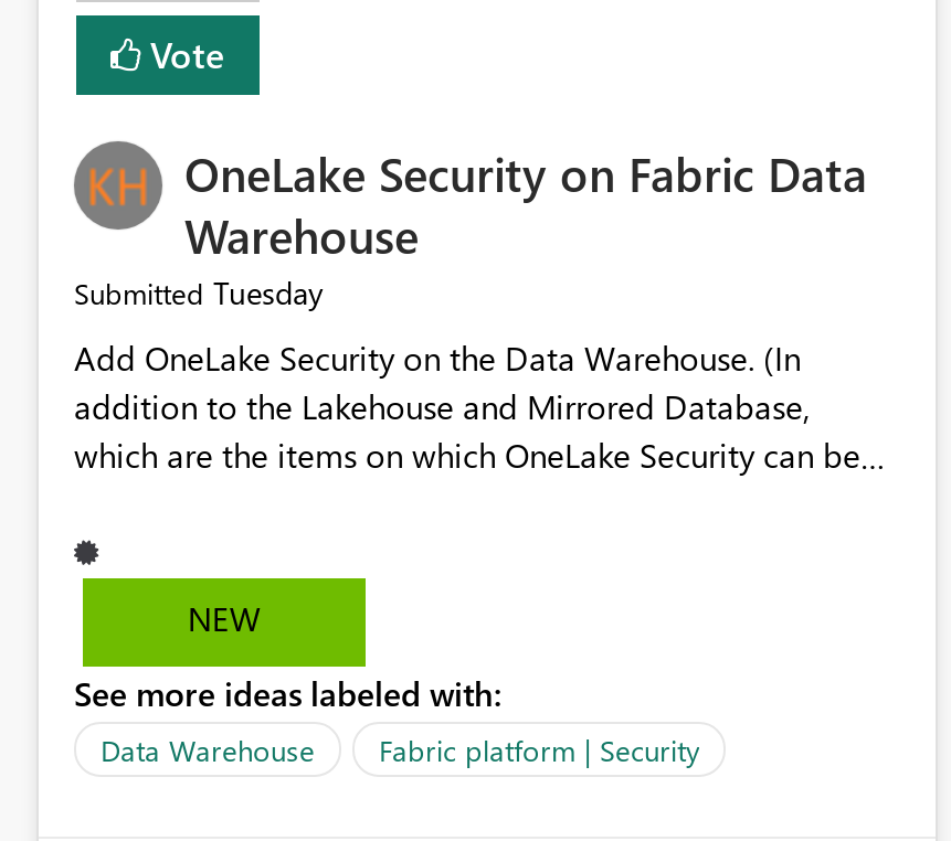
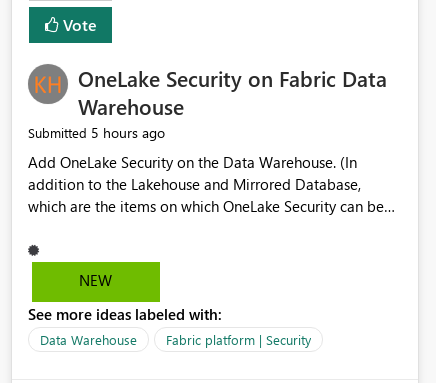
- Submitted Tuesday
+ Submitted 5 hours ago
